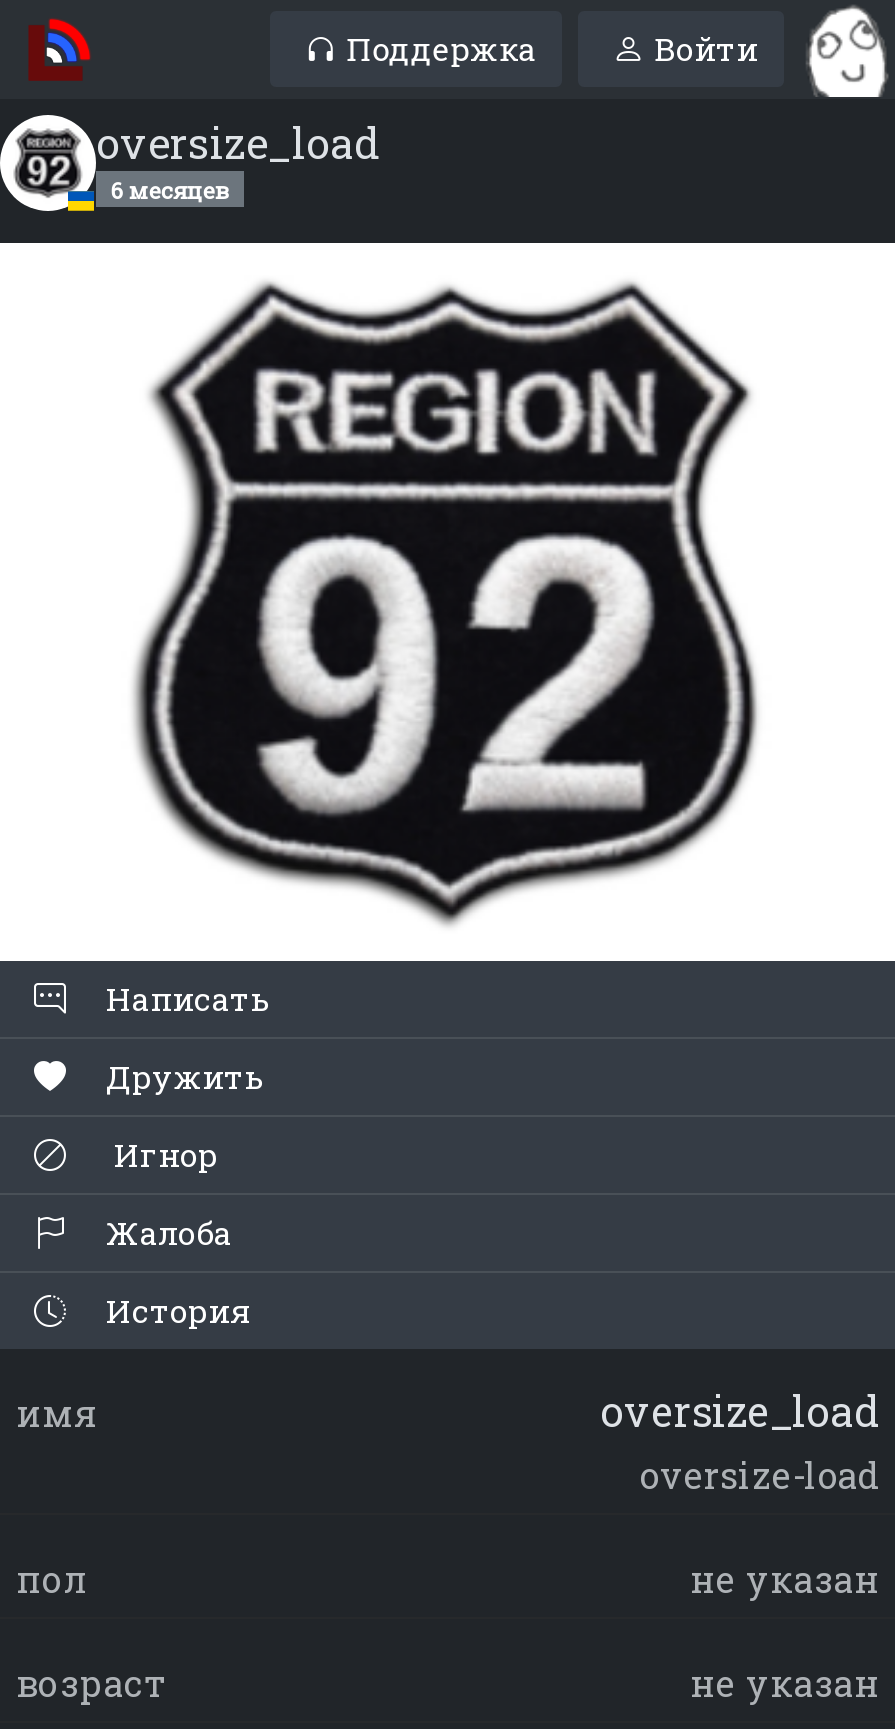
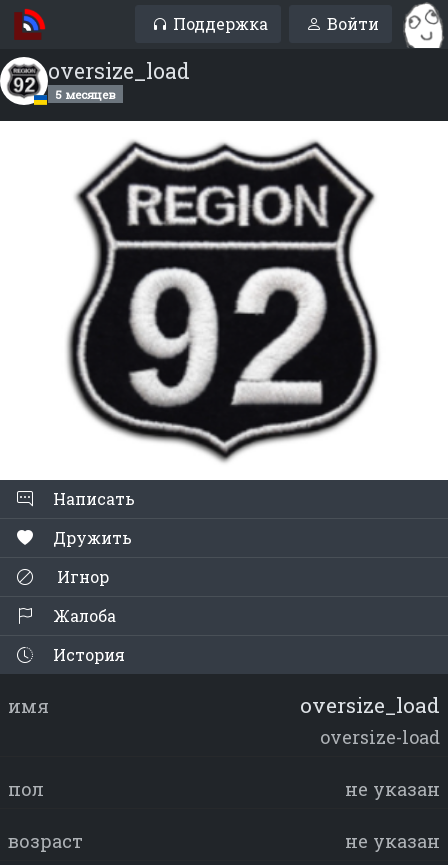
- 6 месяцев
+ 5 месяцев
